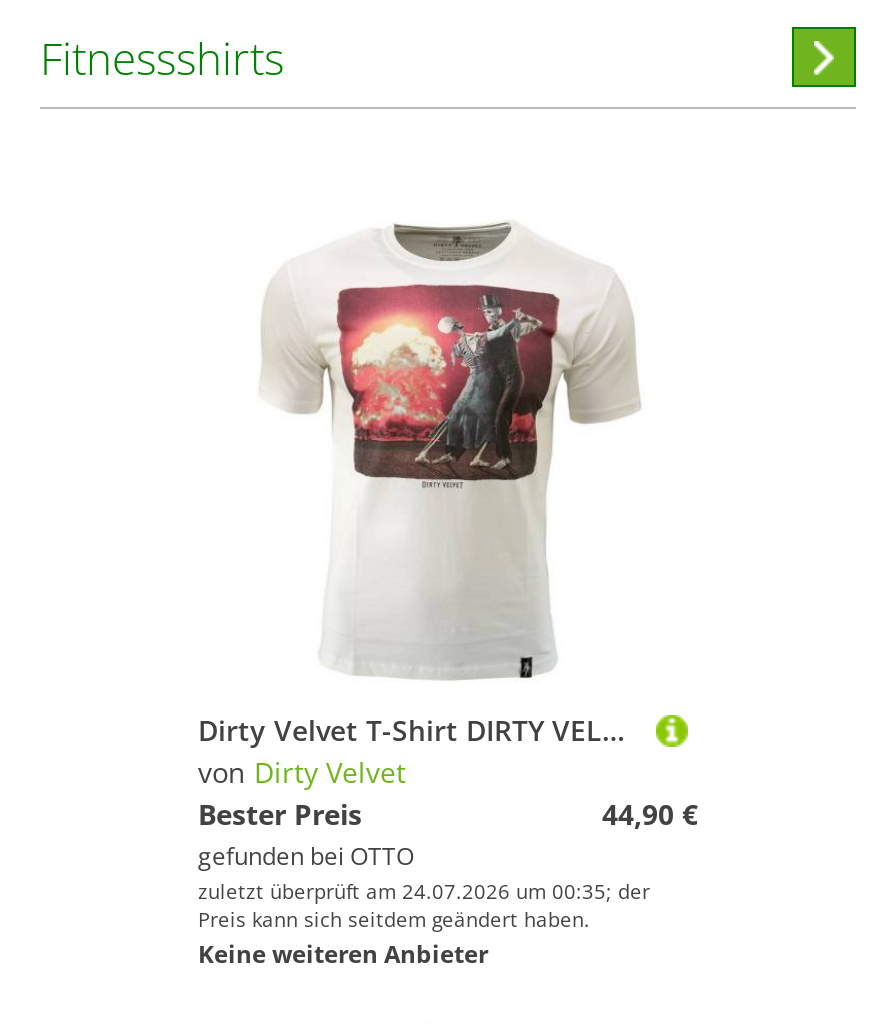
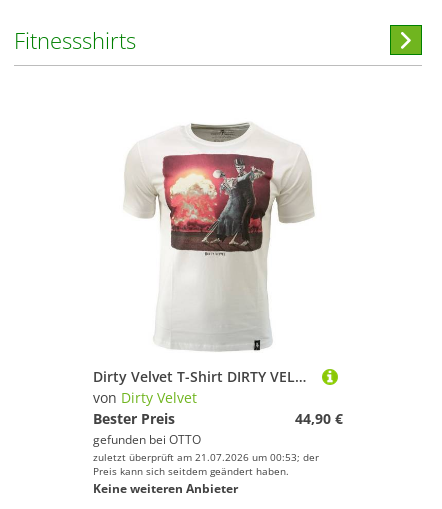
- zuletzt überprüft am 24.07.2026 um 00:35; der
+ zuletzt überprüft am 21.07.2026 um 00:53; der
